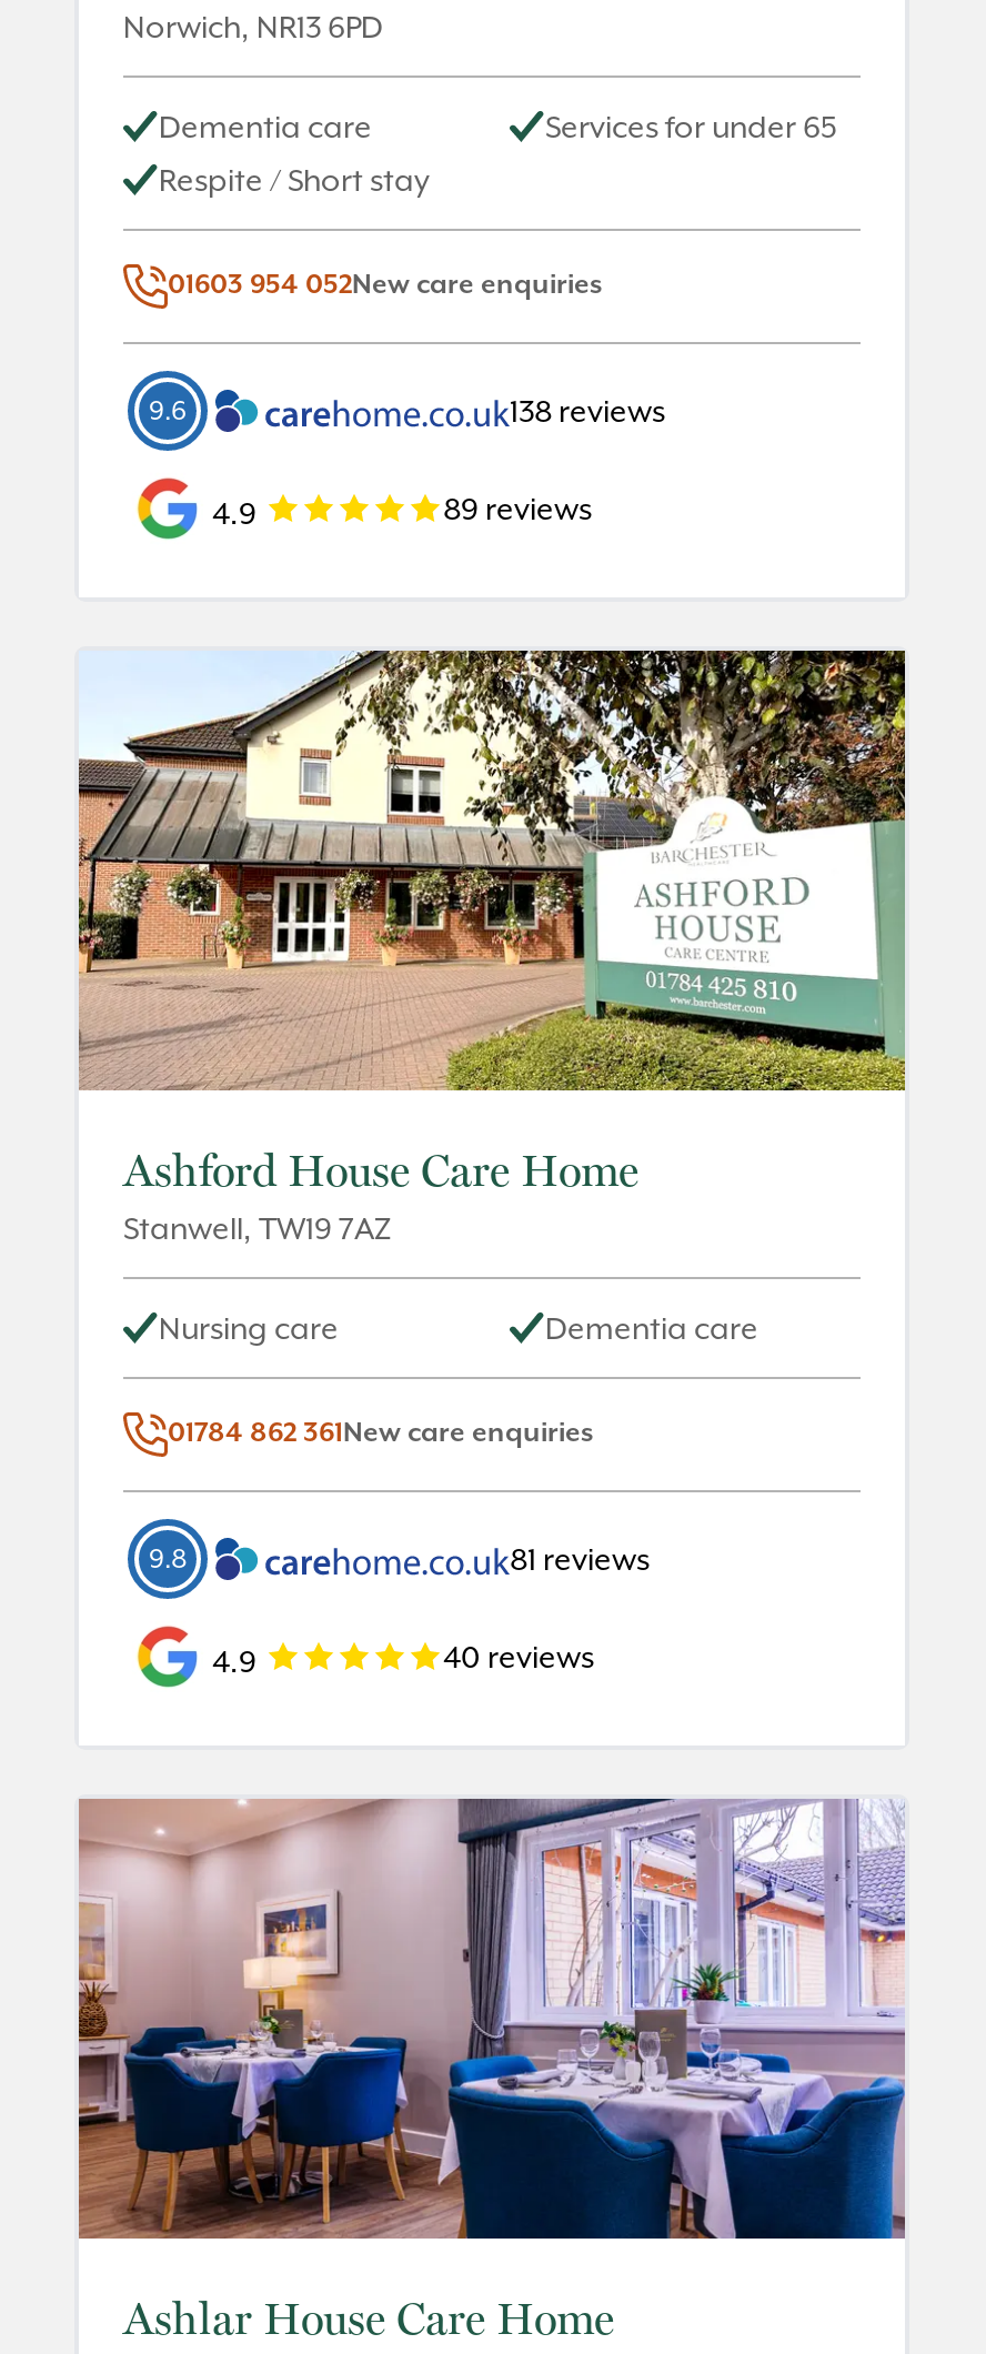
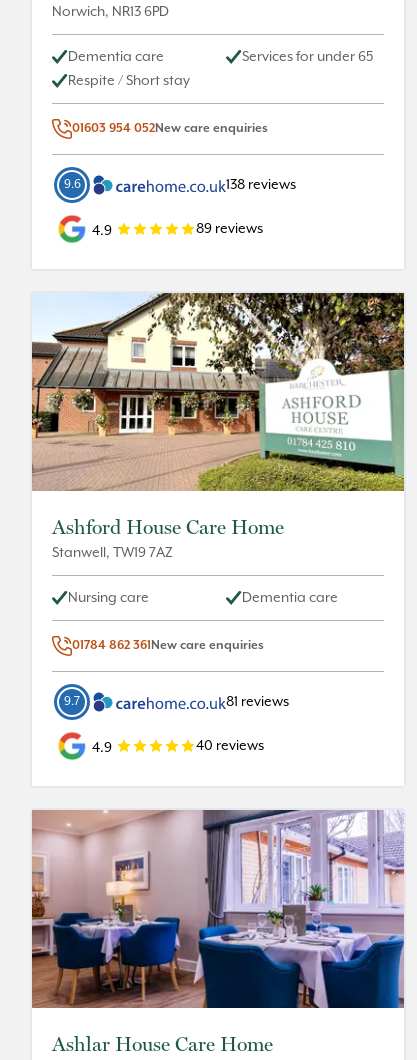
- 9.8
+ 9.7
